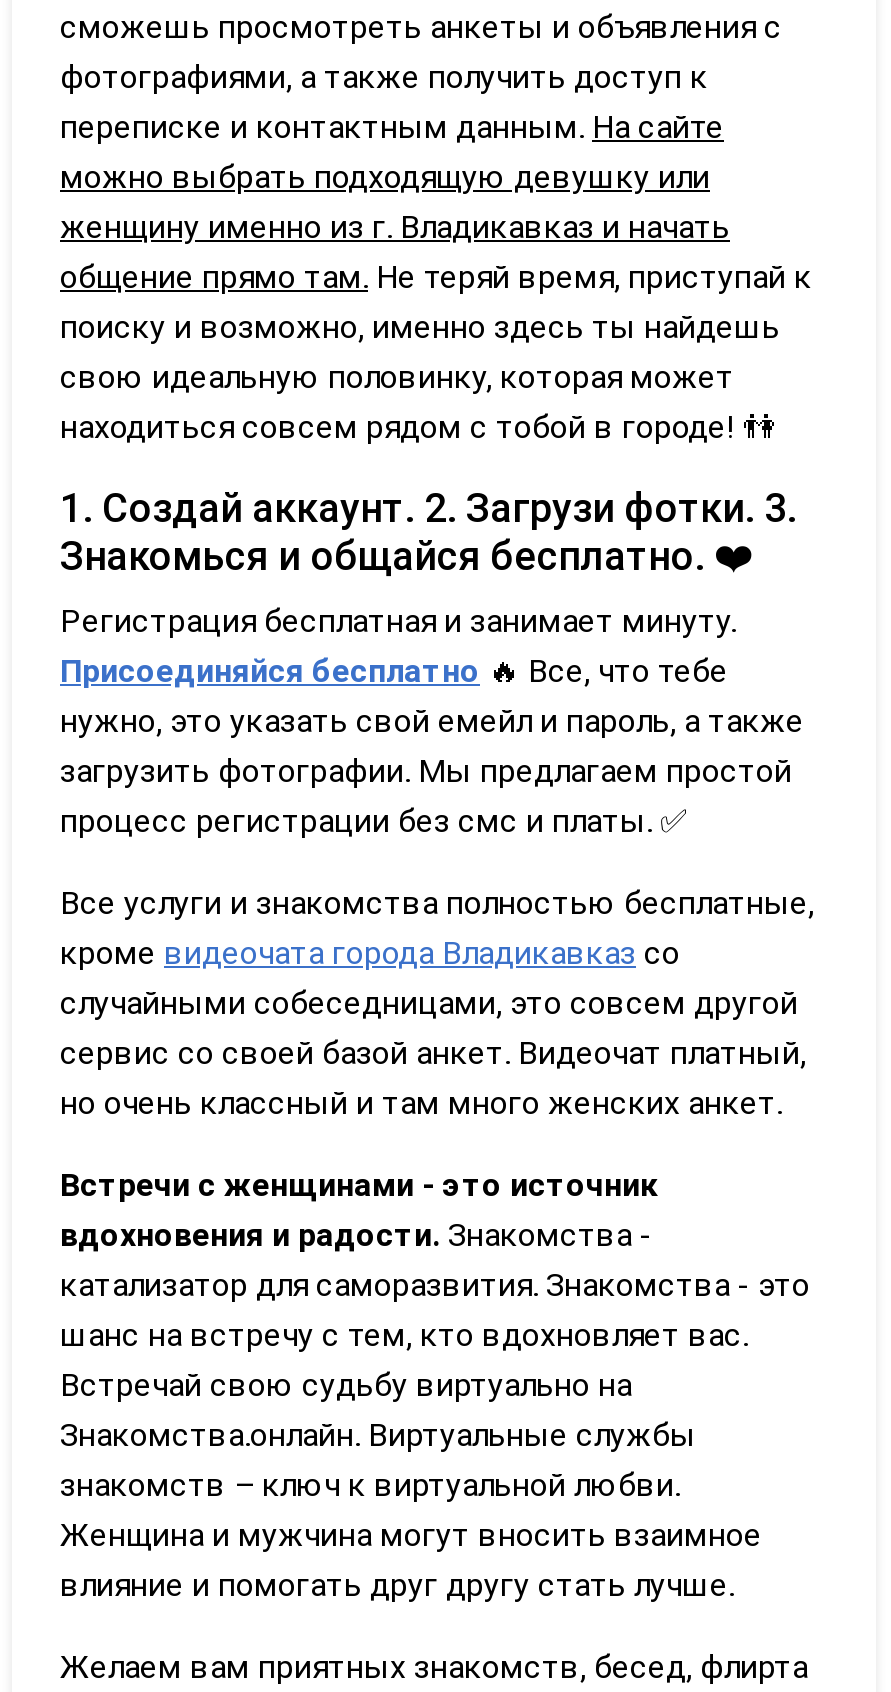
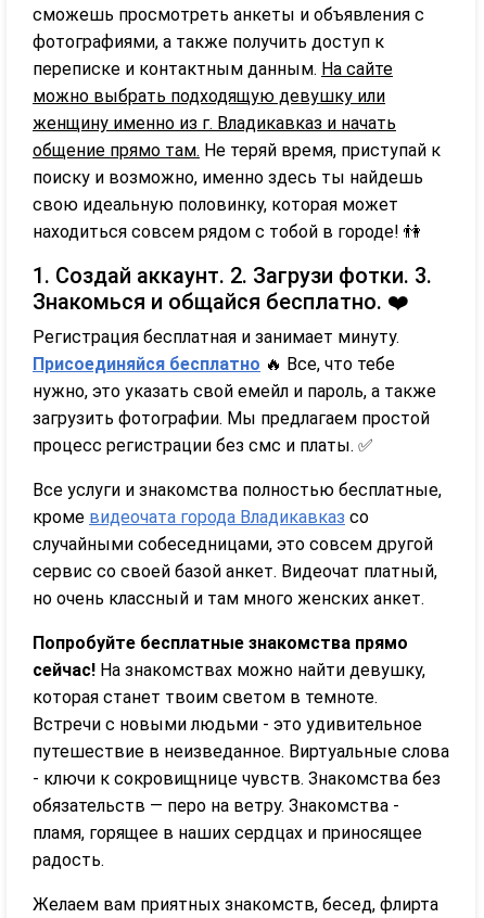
- Встречи с женщинами - это источник
- вдохновения и радости. Знакомства -
- катализатор для саморазвития. Знакомства - это
- шанс на встречу с тем, кто вдохновляет вас.
- Встречай свою судьбу виртуально на
- Знакомства.онлайн. Виртуальные службы
- знакомств – ключ к виртуальной любви.
- Женщина и мужчина могут вносить взаимное
- влияние и помогать друг другу стать лучше.
+ Попробуйте бесплатные знакомства прямо
+ сейчас! На знакомствах можно найти девушку,
+ которая станет твоим светом в темноте.
+ Встречи с новыми людьми - это удивительное
+ путешествие в неизведанное. Виртуальные слова
+ - ключи к сокровищнице чувств. Знакомства без
+ обязательств — перо на ветру. Знакомства -
+ пламя, горящее в наших сердцах и приносящее
+ радость.
